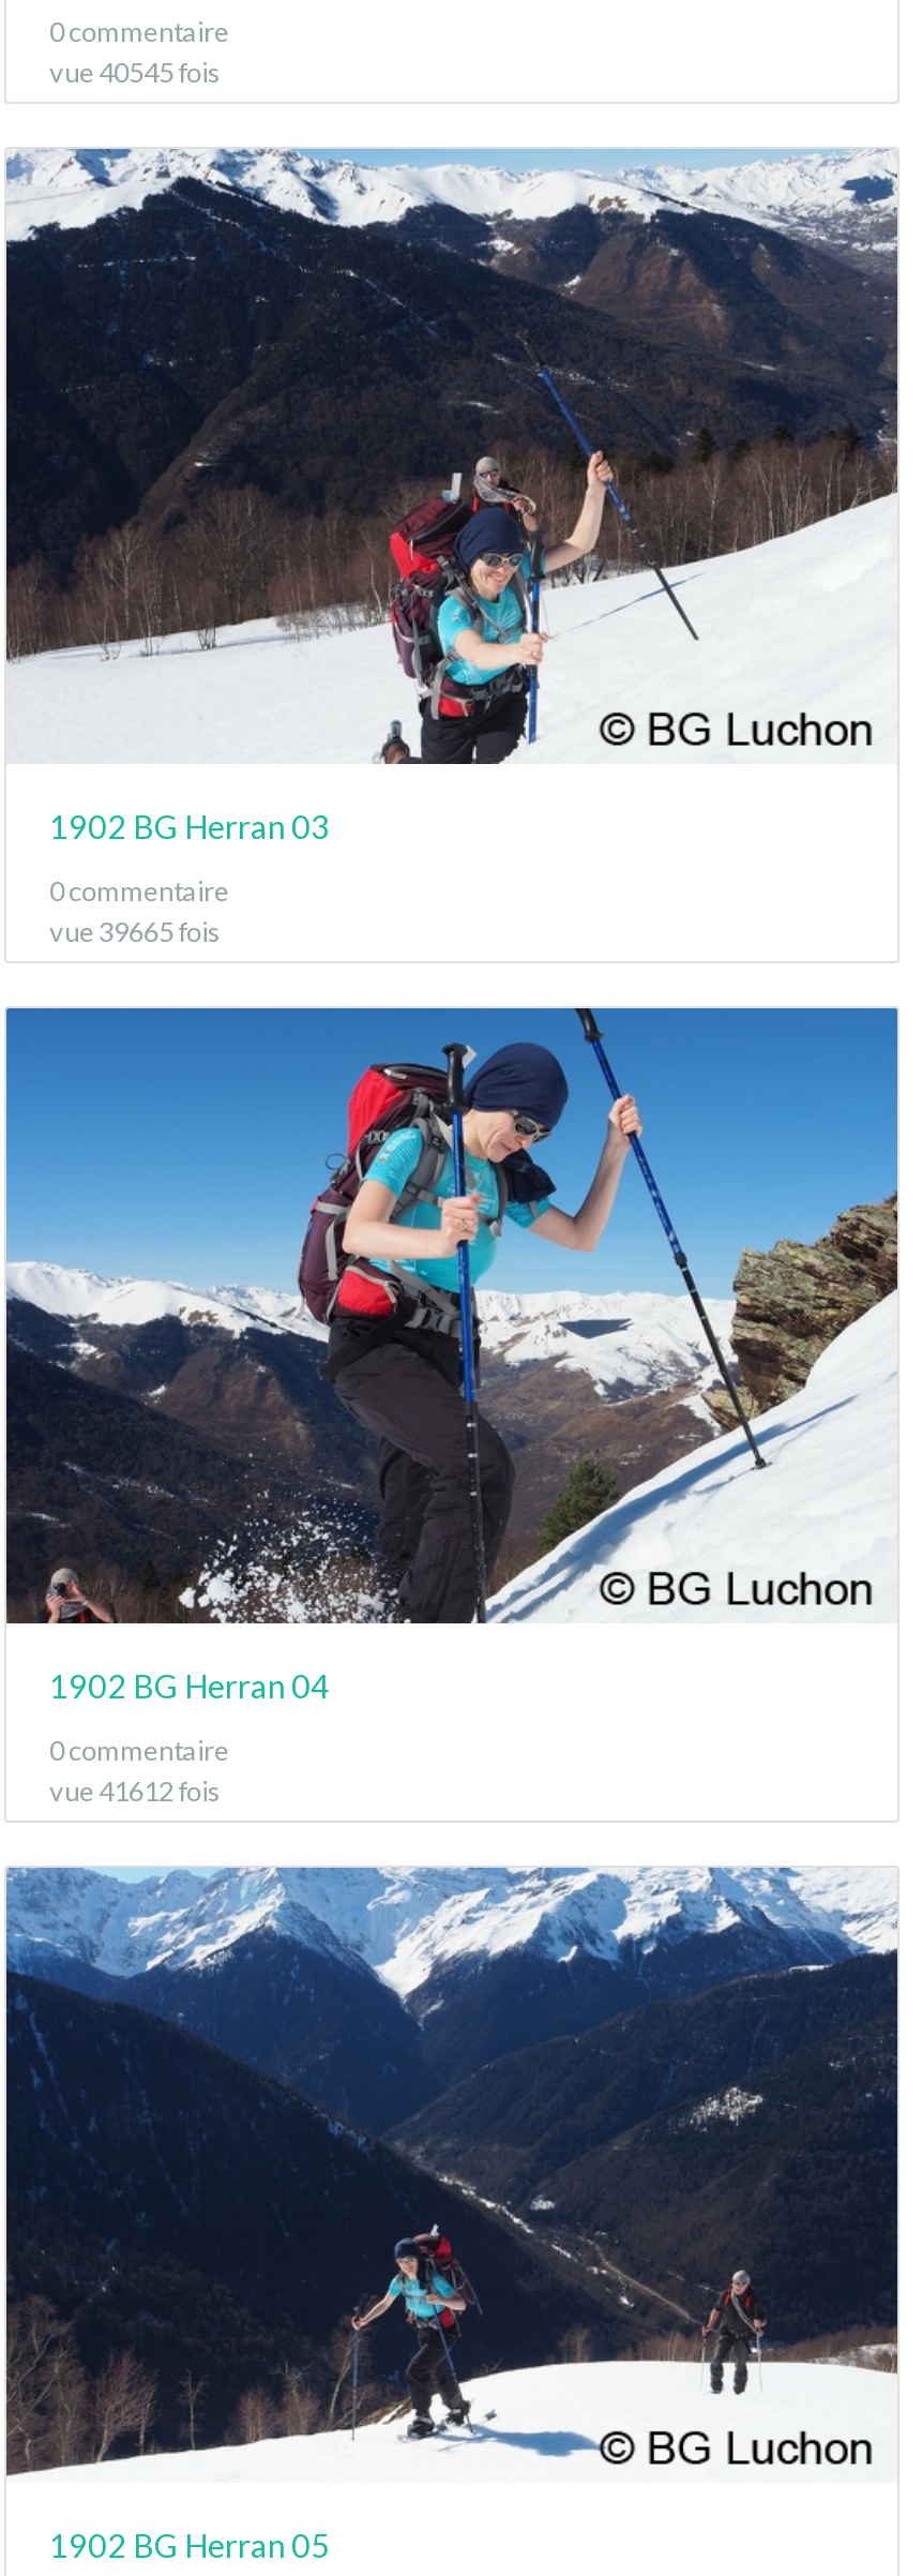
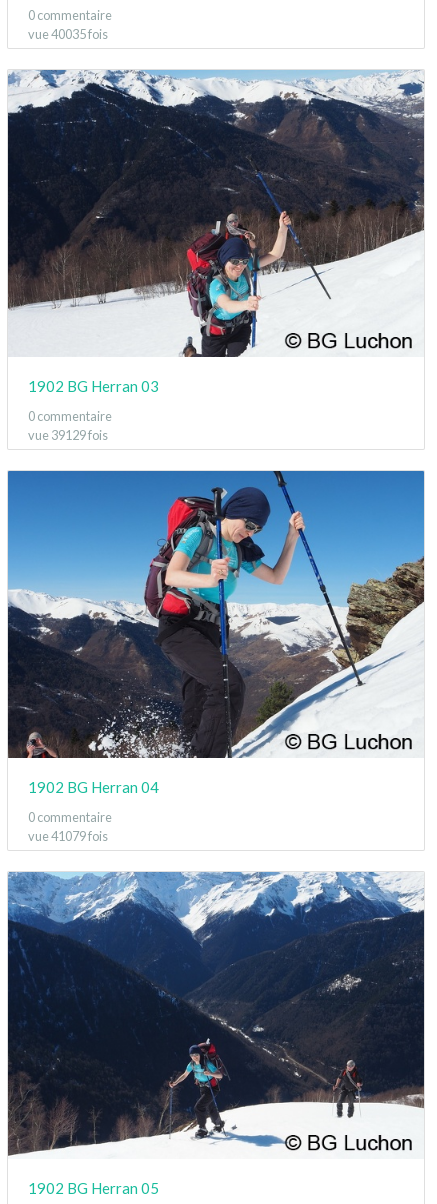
- vue 40545 fois
+ vue 40035 fois

- vue 39665 fois
+ vue 39129 fois

- vue 41612 fois
+ vue 41079 fois
